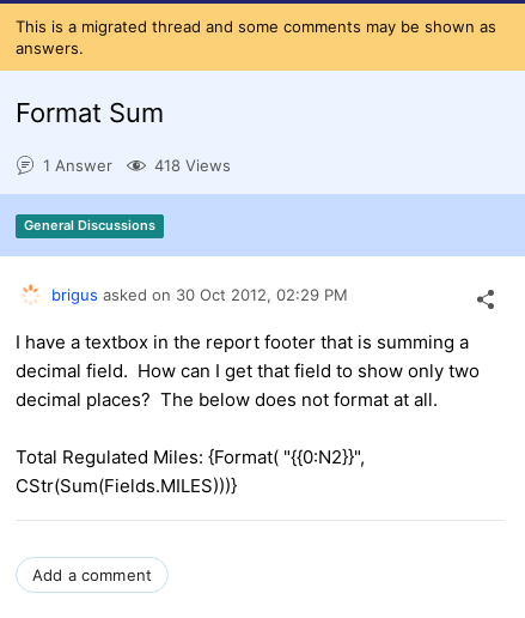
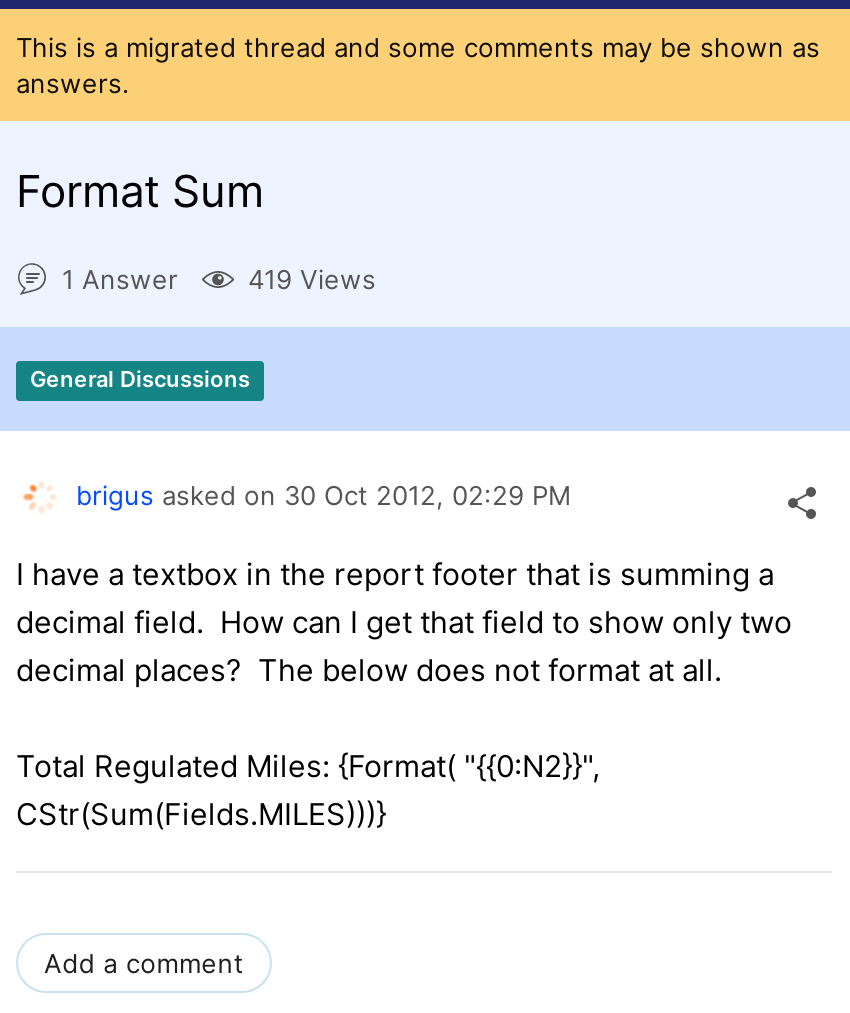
- 418 Views
+ 419 Views
